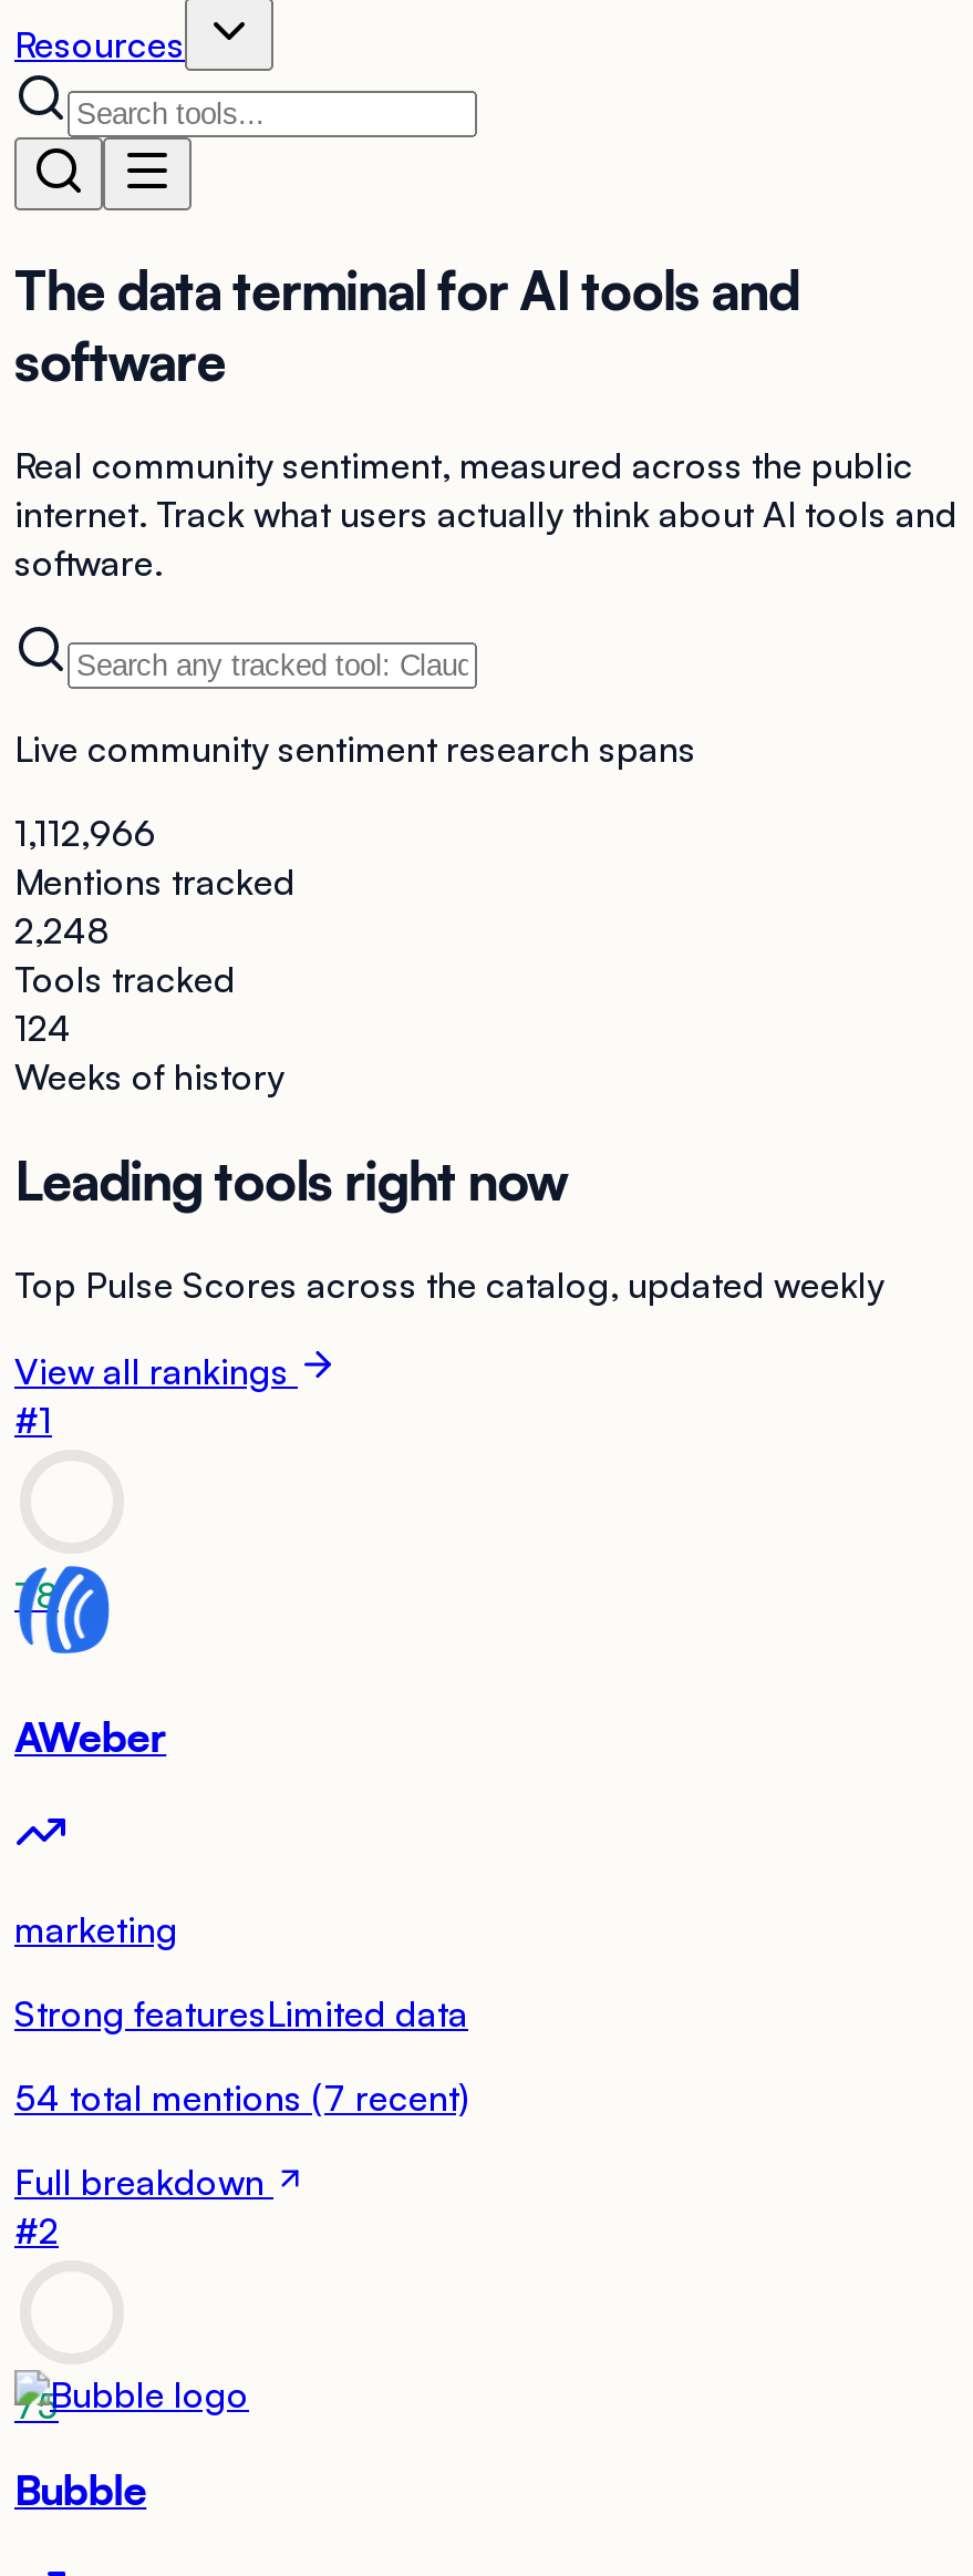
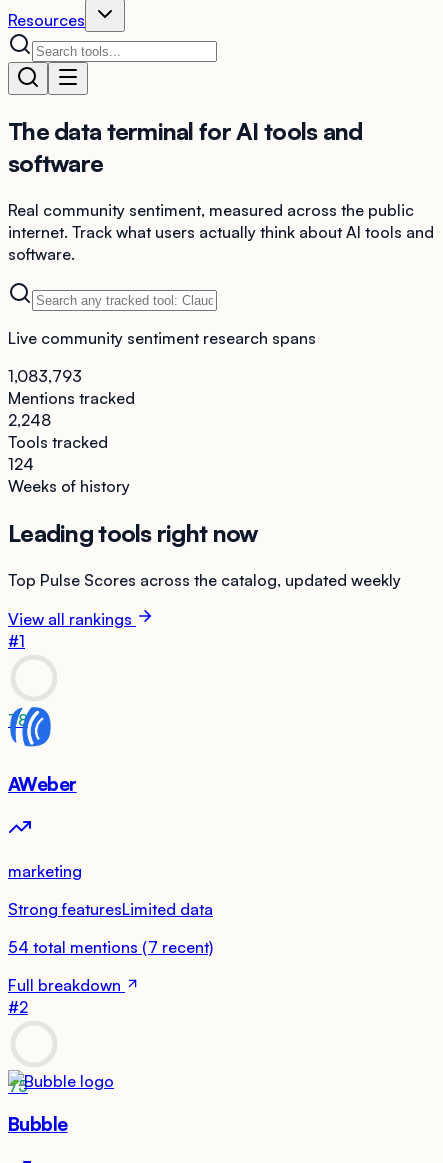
- 1,112,966
+ 1,083,793
